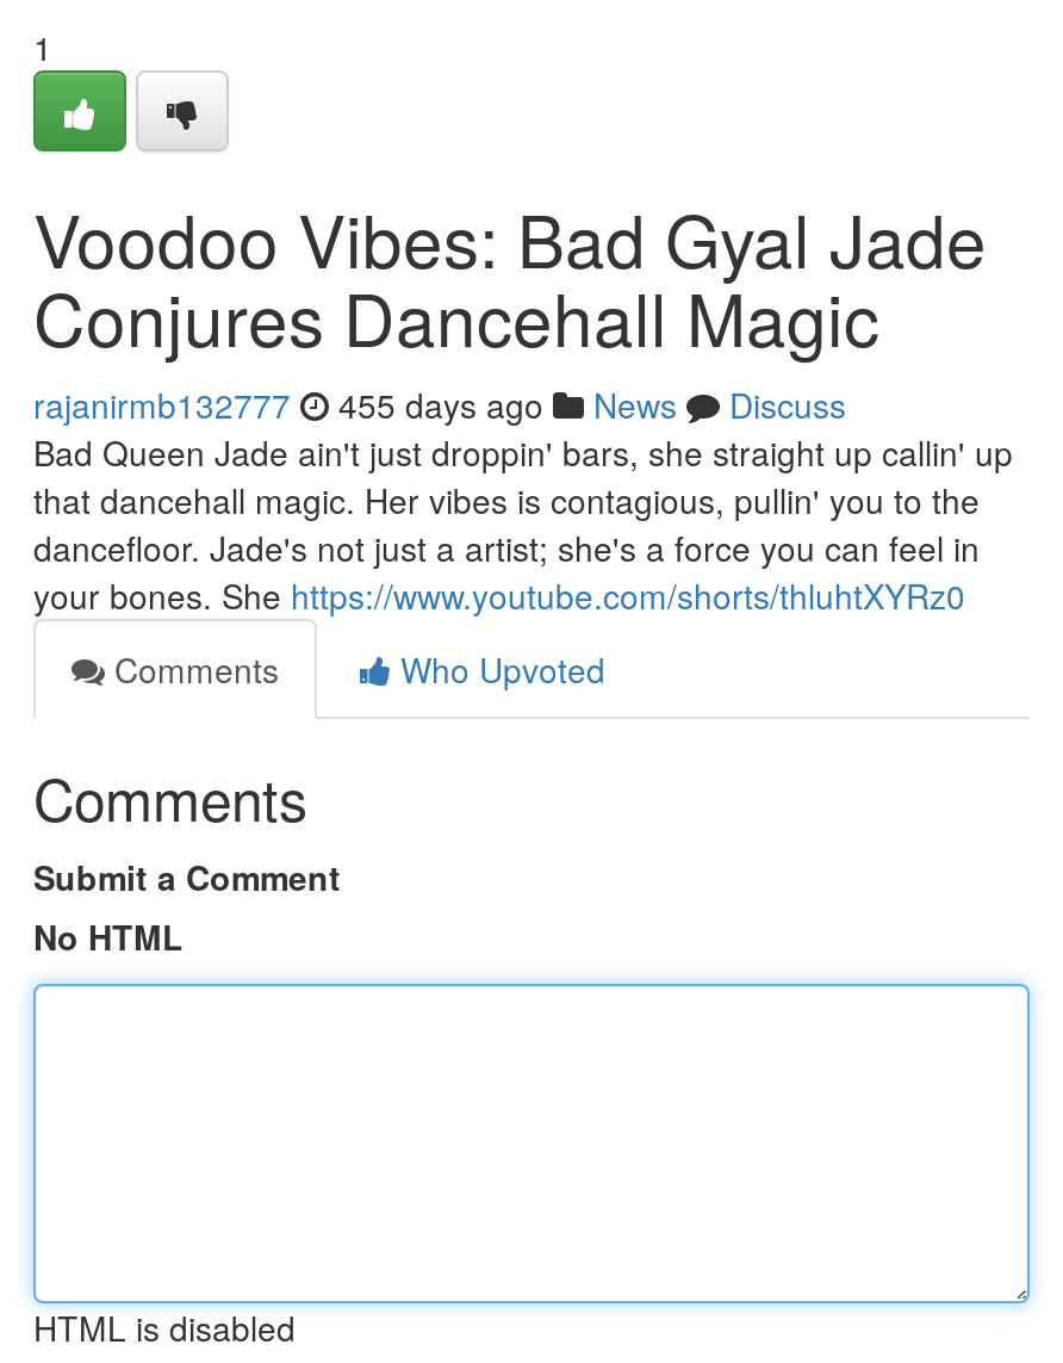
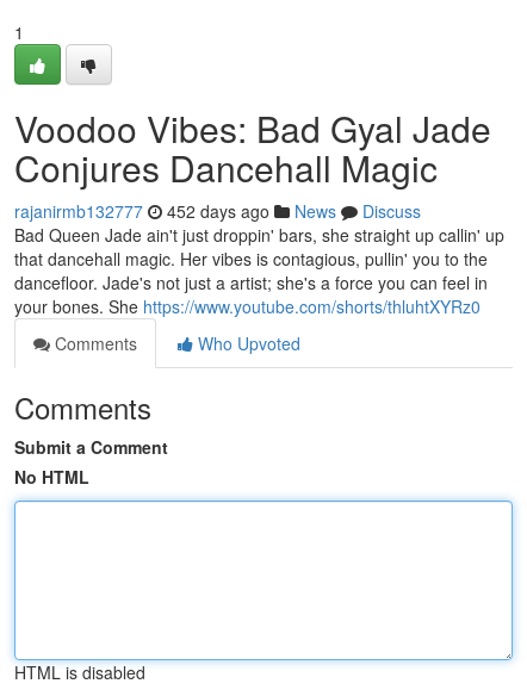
- rajanirmb132777 455 days ago News Discuss
+ rajanirmb132777 452 days ago News Discuss
